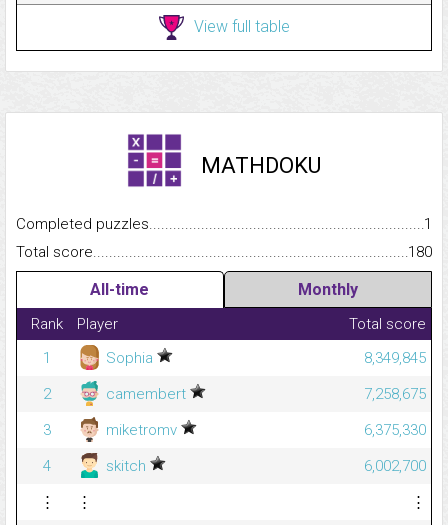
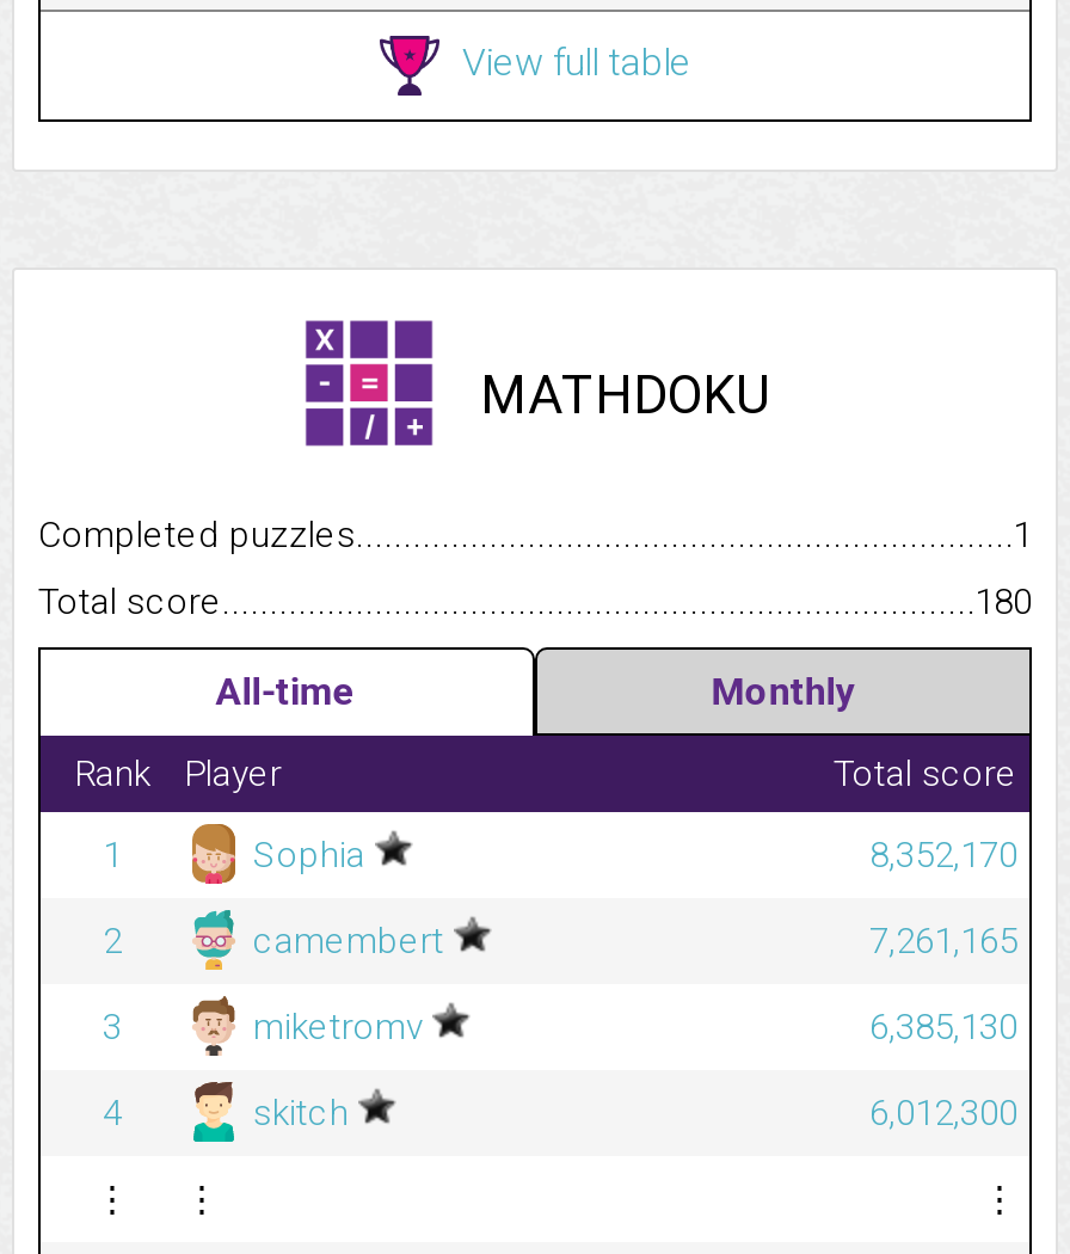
- 8,349,845
+ 8,352,170

- 7,258,675
+ 7,261,165

- 6,375,330
+ 6,385,130

- 6,002,700
+ 6,012,300
